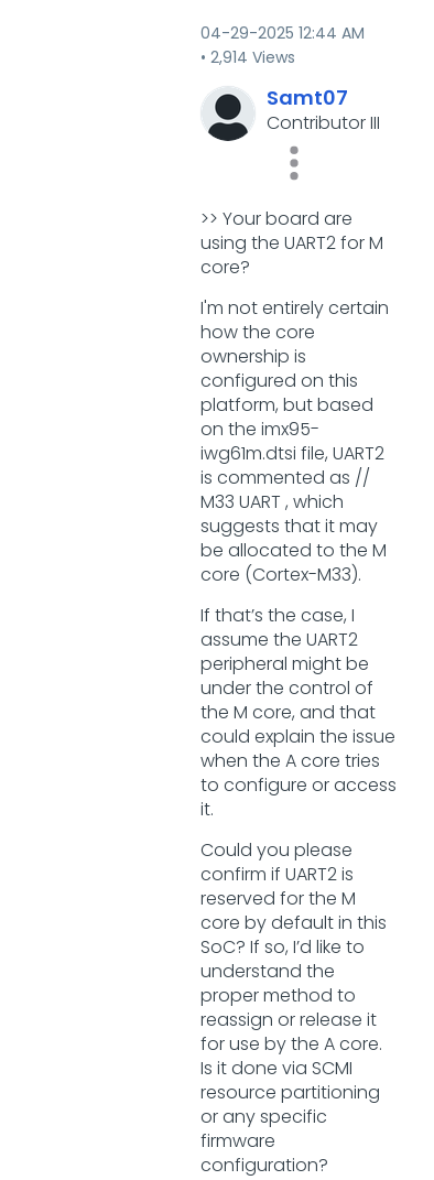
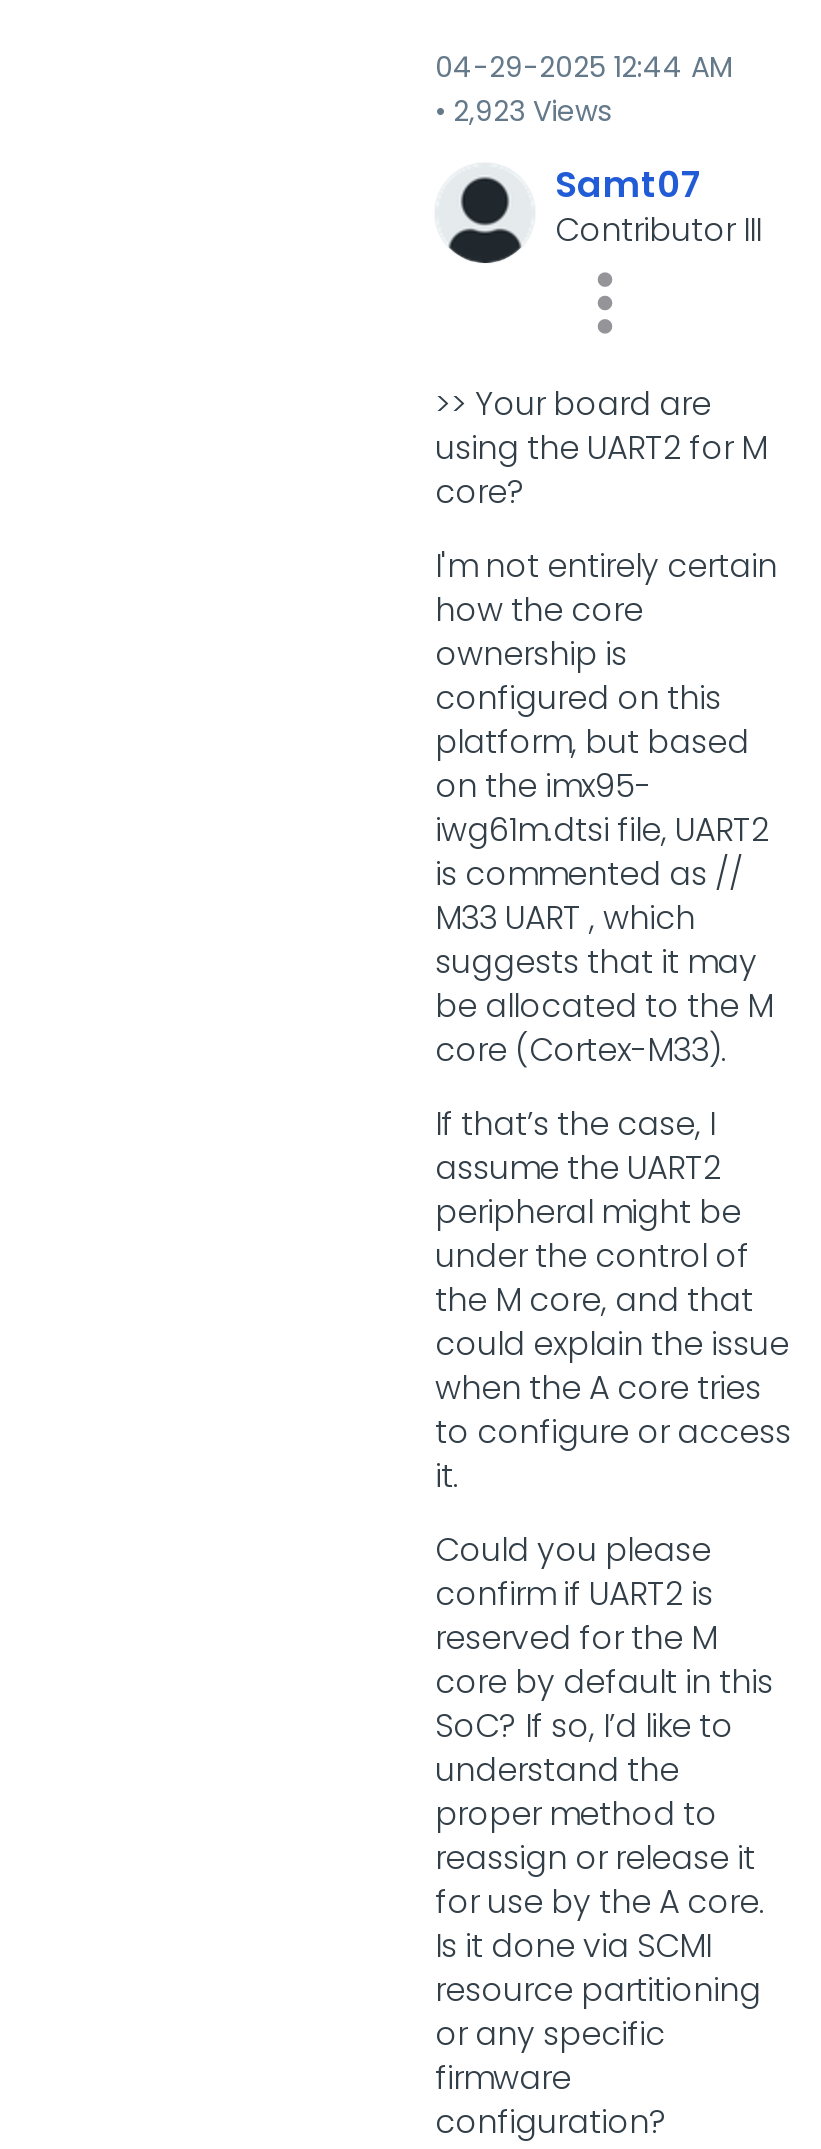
- 2,914 Views
+ 2,923 Views
